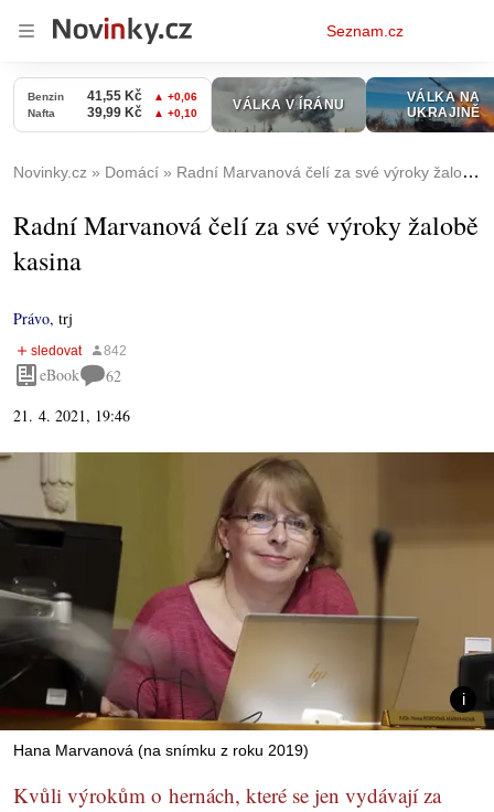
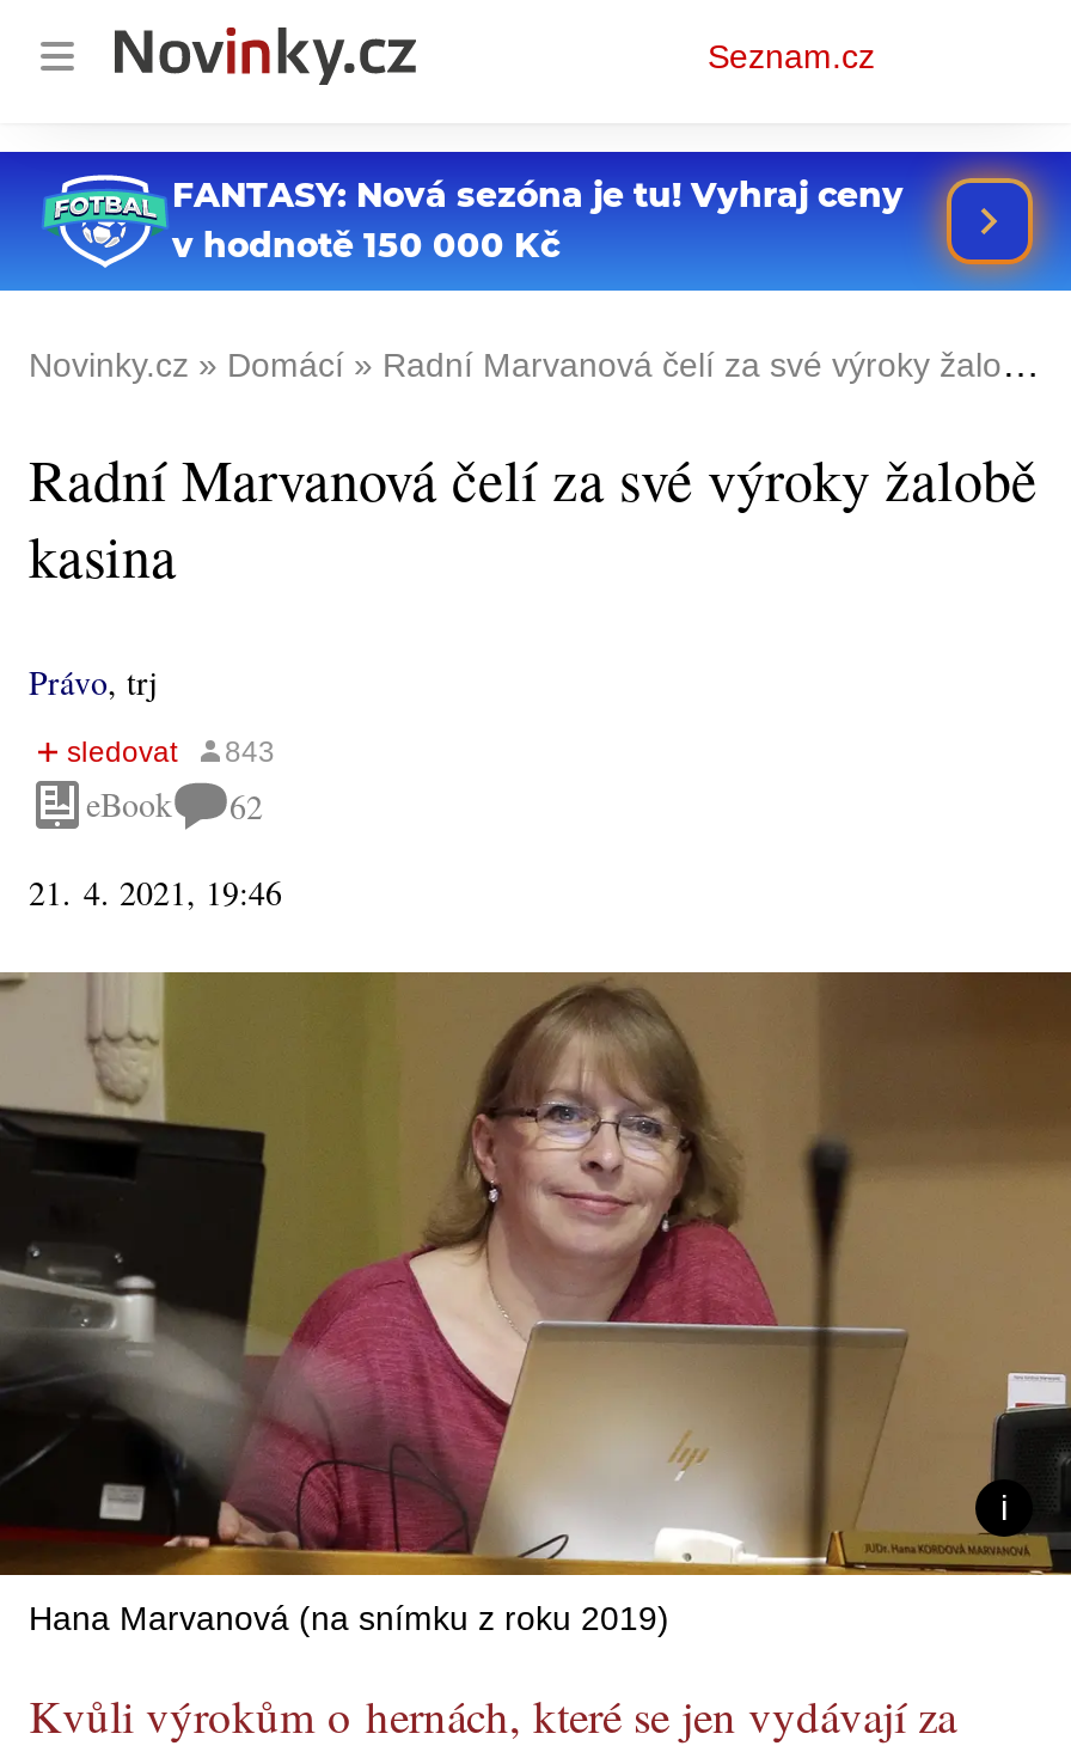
- [image]
+ [image]
